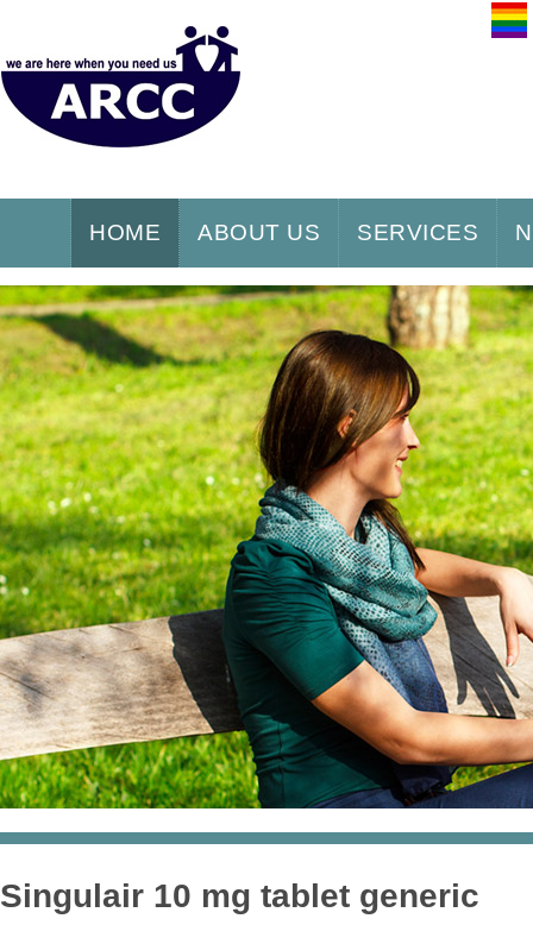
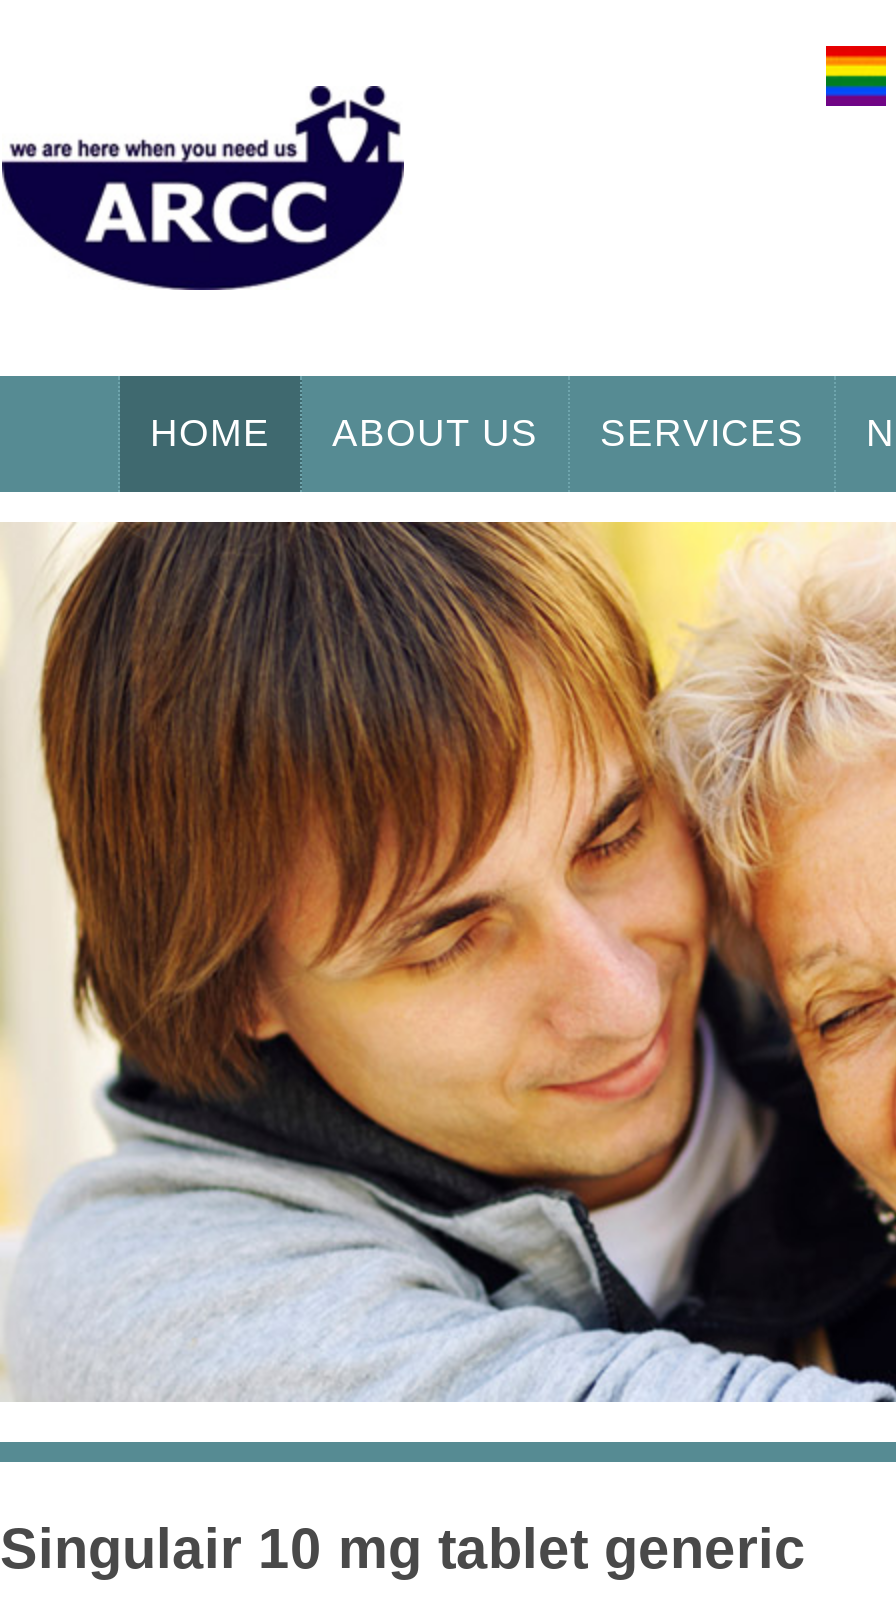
- [image]
+ [image]
